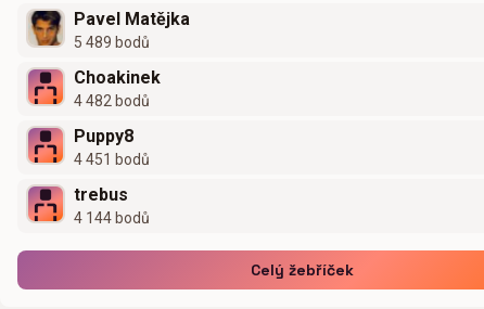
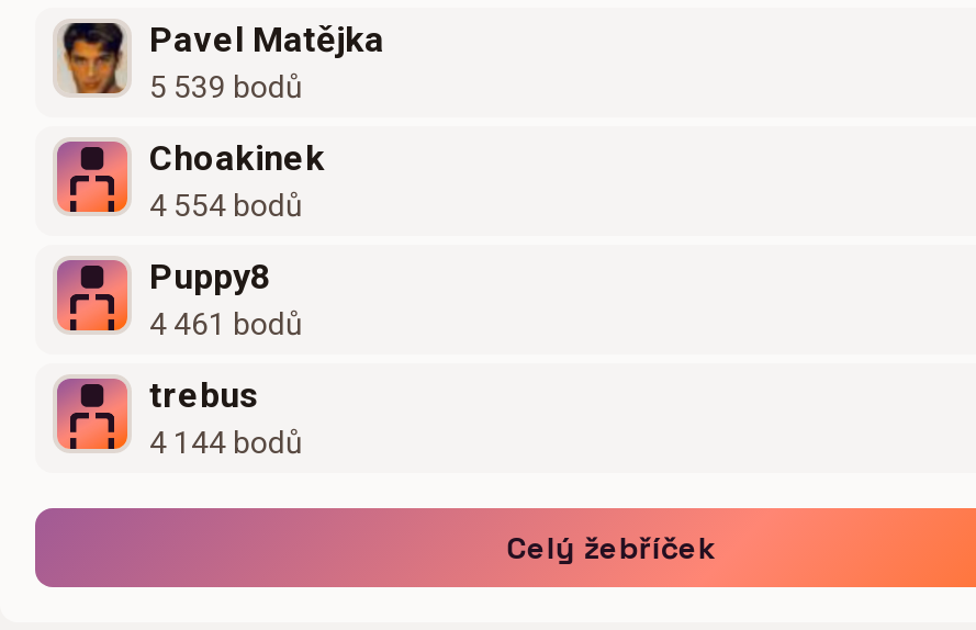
- 5 489 bodů
+ 5 539 bodů

- 4 482 bodů
+ 4 554 bodů

- 4 451 bodů
+ 4 461 bodů
